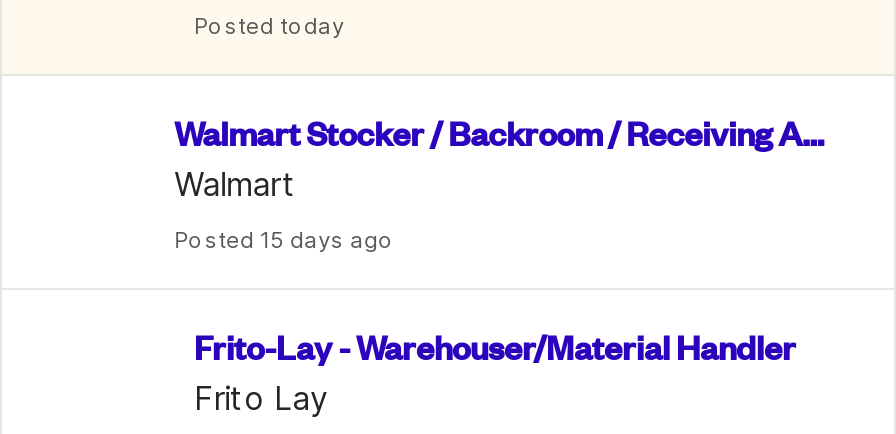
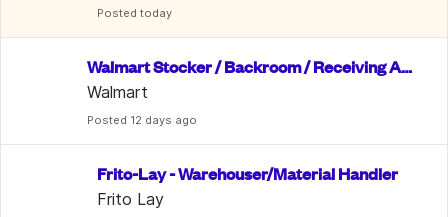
- Posted 15 days ago
+ Posted 12 days ago
